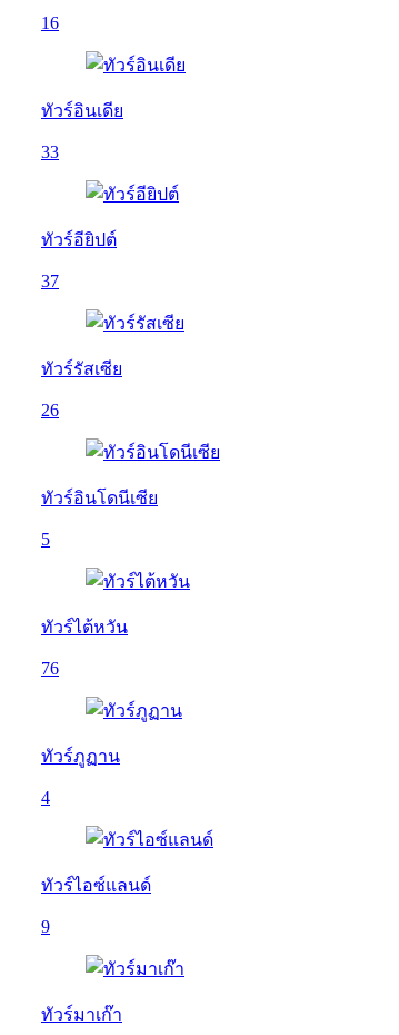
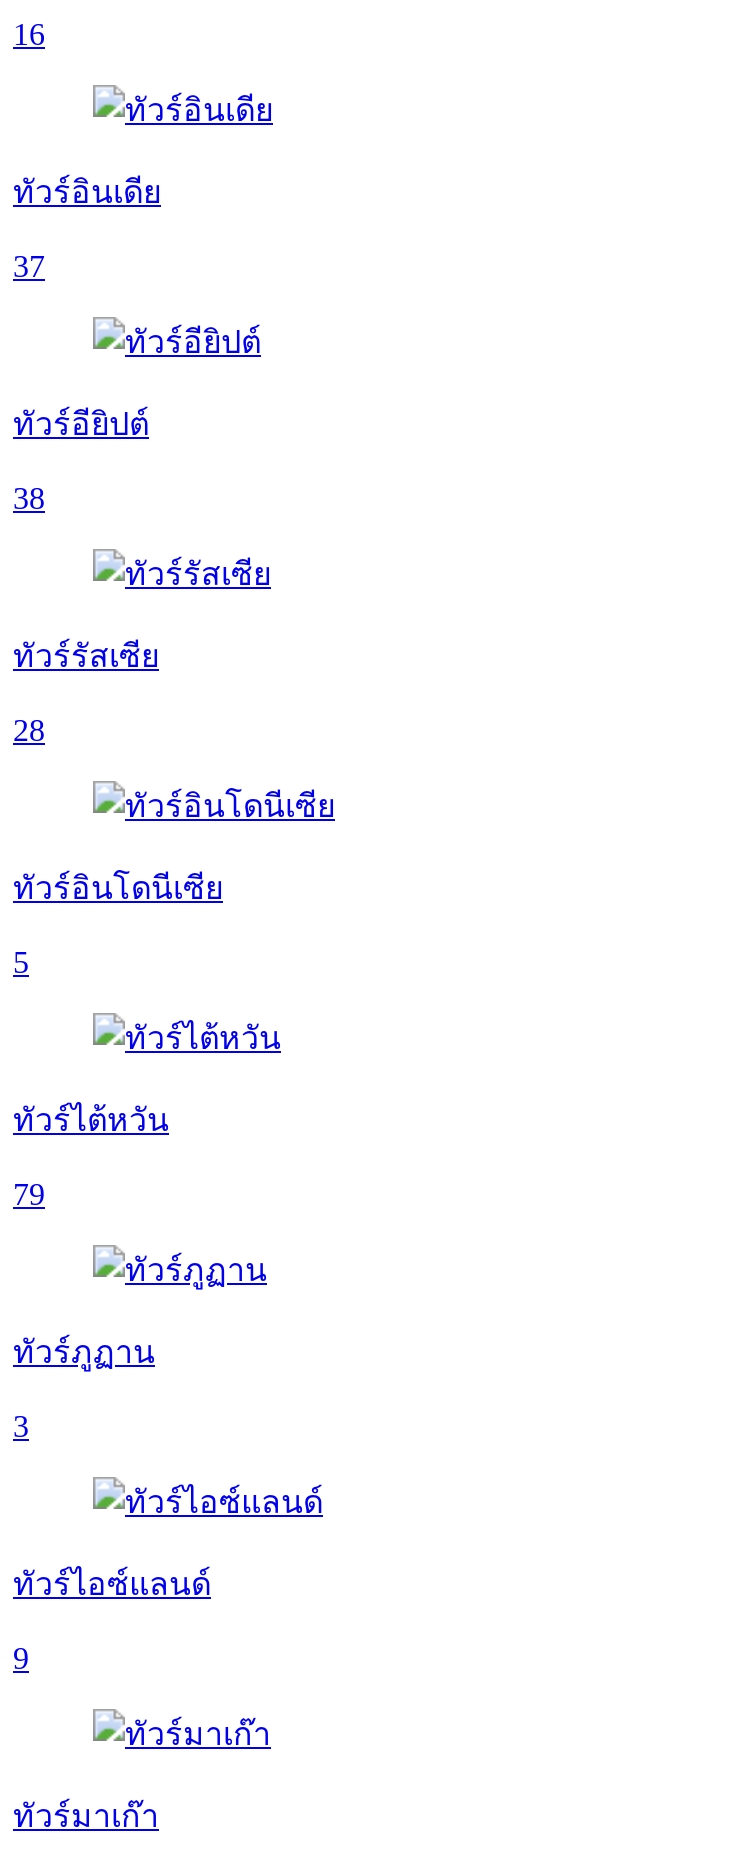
- 33
+ 37

- 37
+ 38

- 26
+ 28

- 76
+ 79

- 4
+ 3
